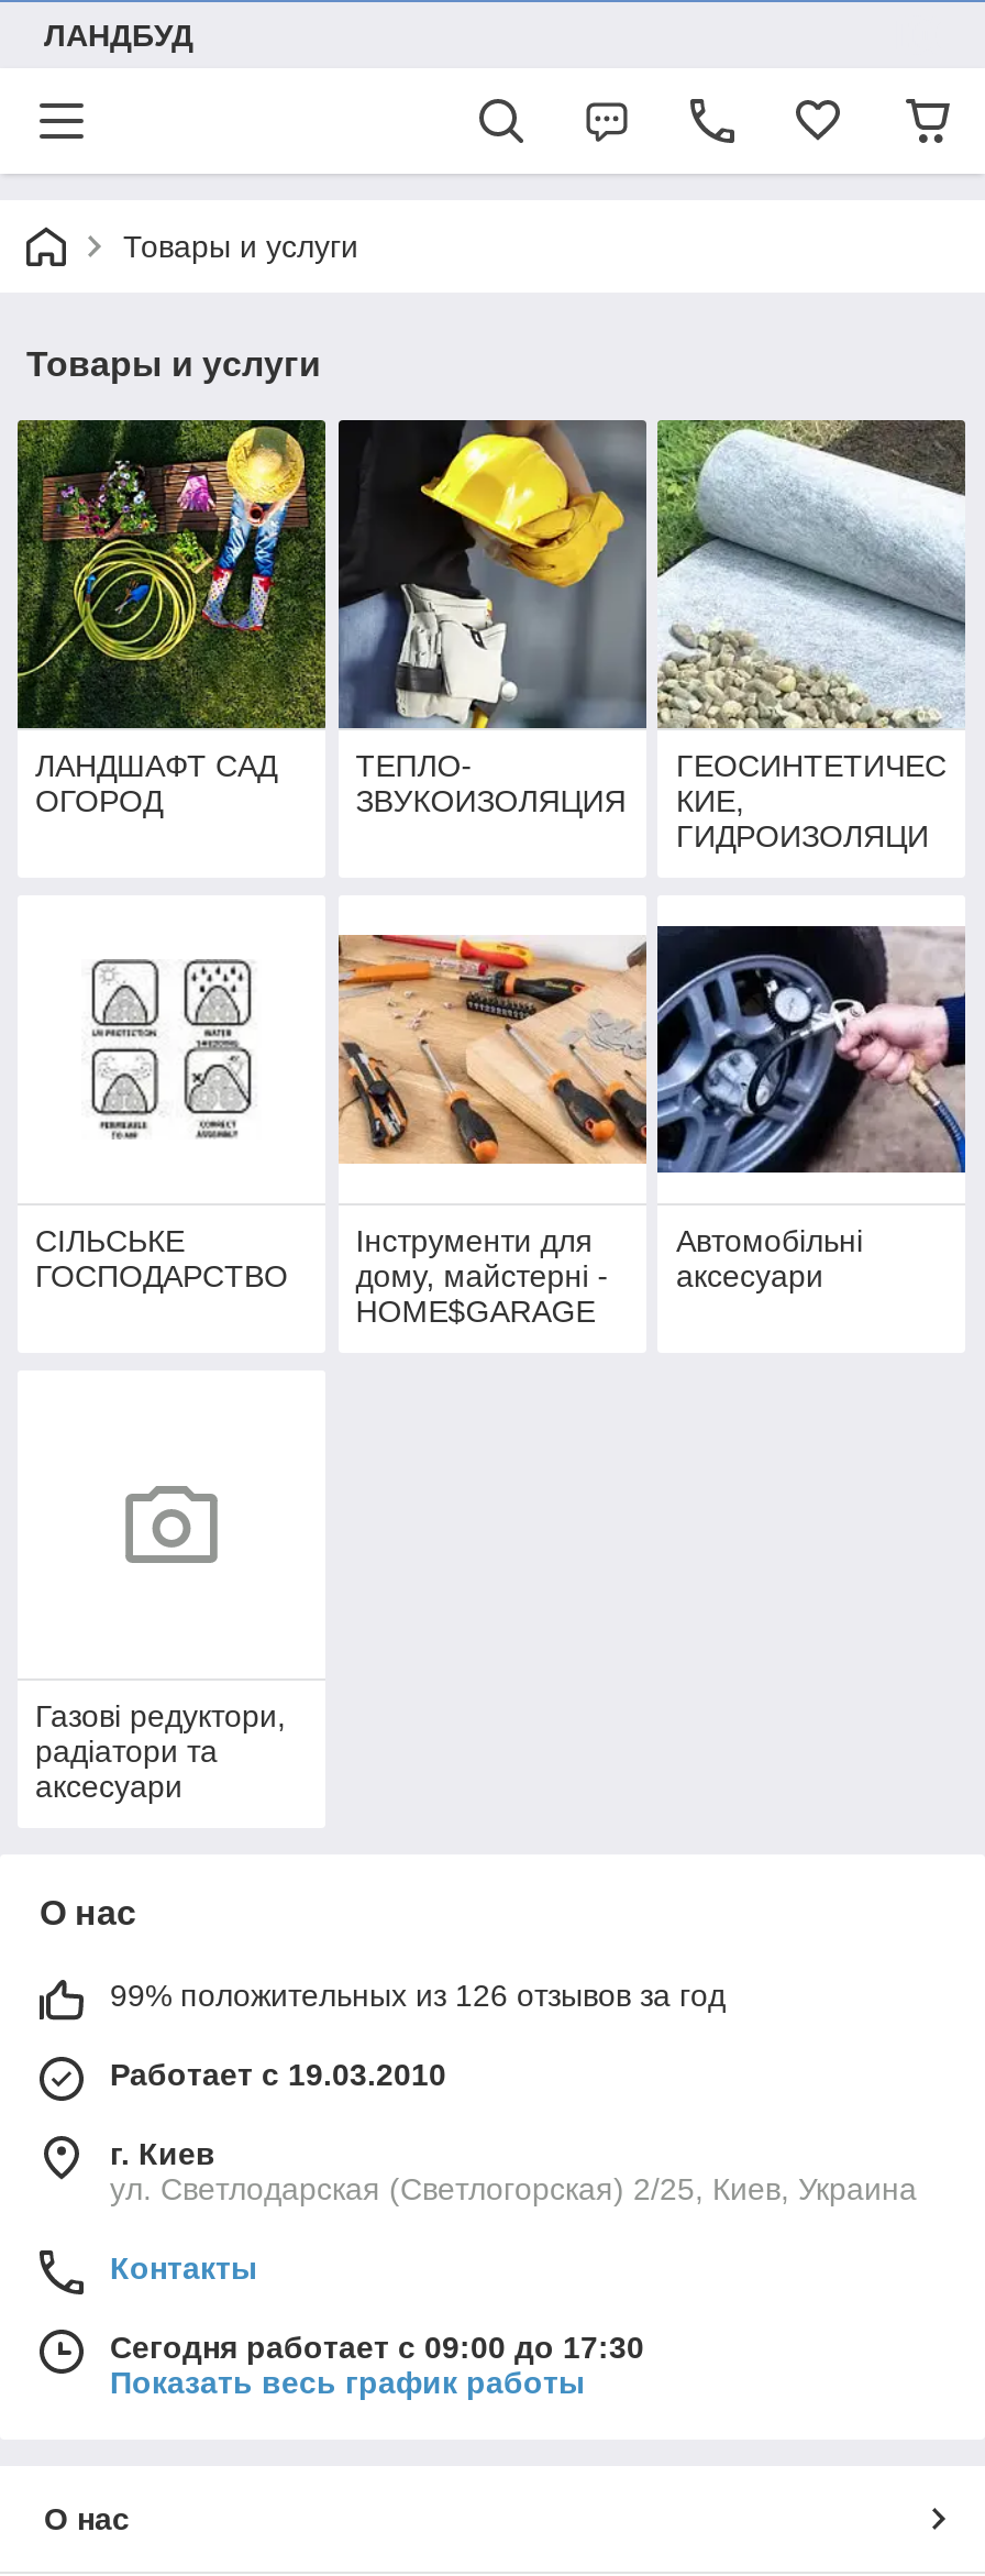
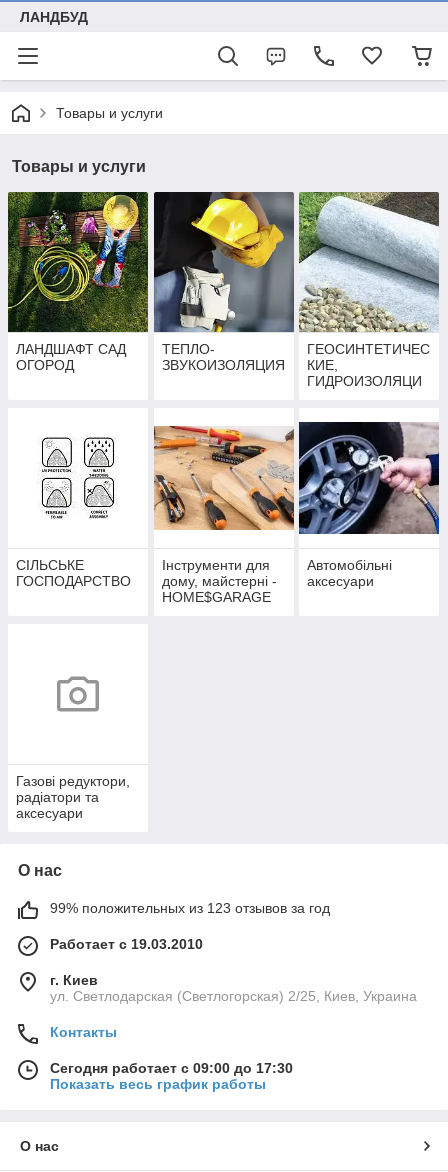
- 99% положительных из 126 отзывов за год
+ 99% положительных из 123 отзывов за год
